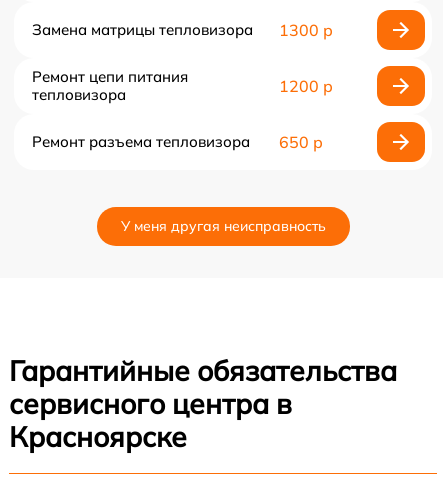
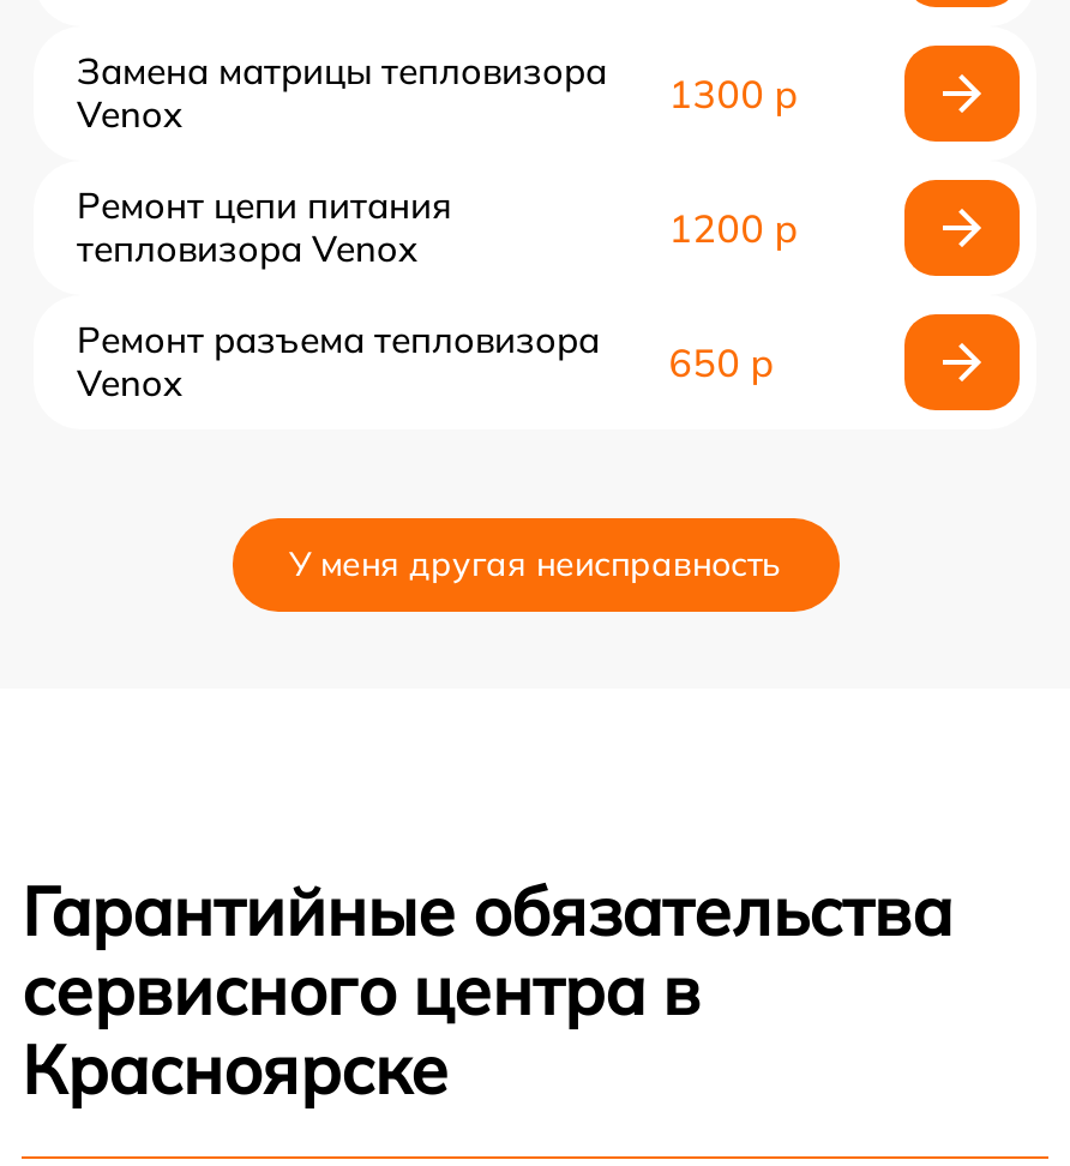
+ Venox

- тепловизора
+ тепловизора Venox

+ Venox
